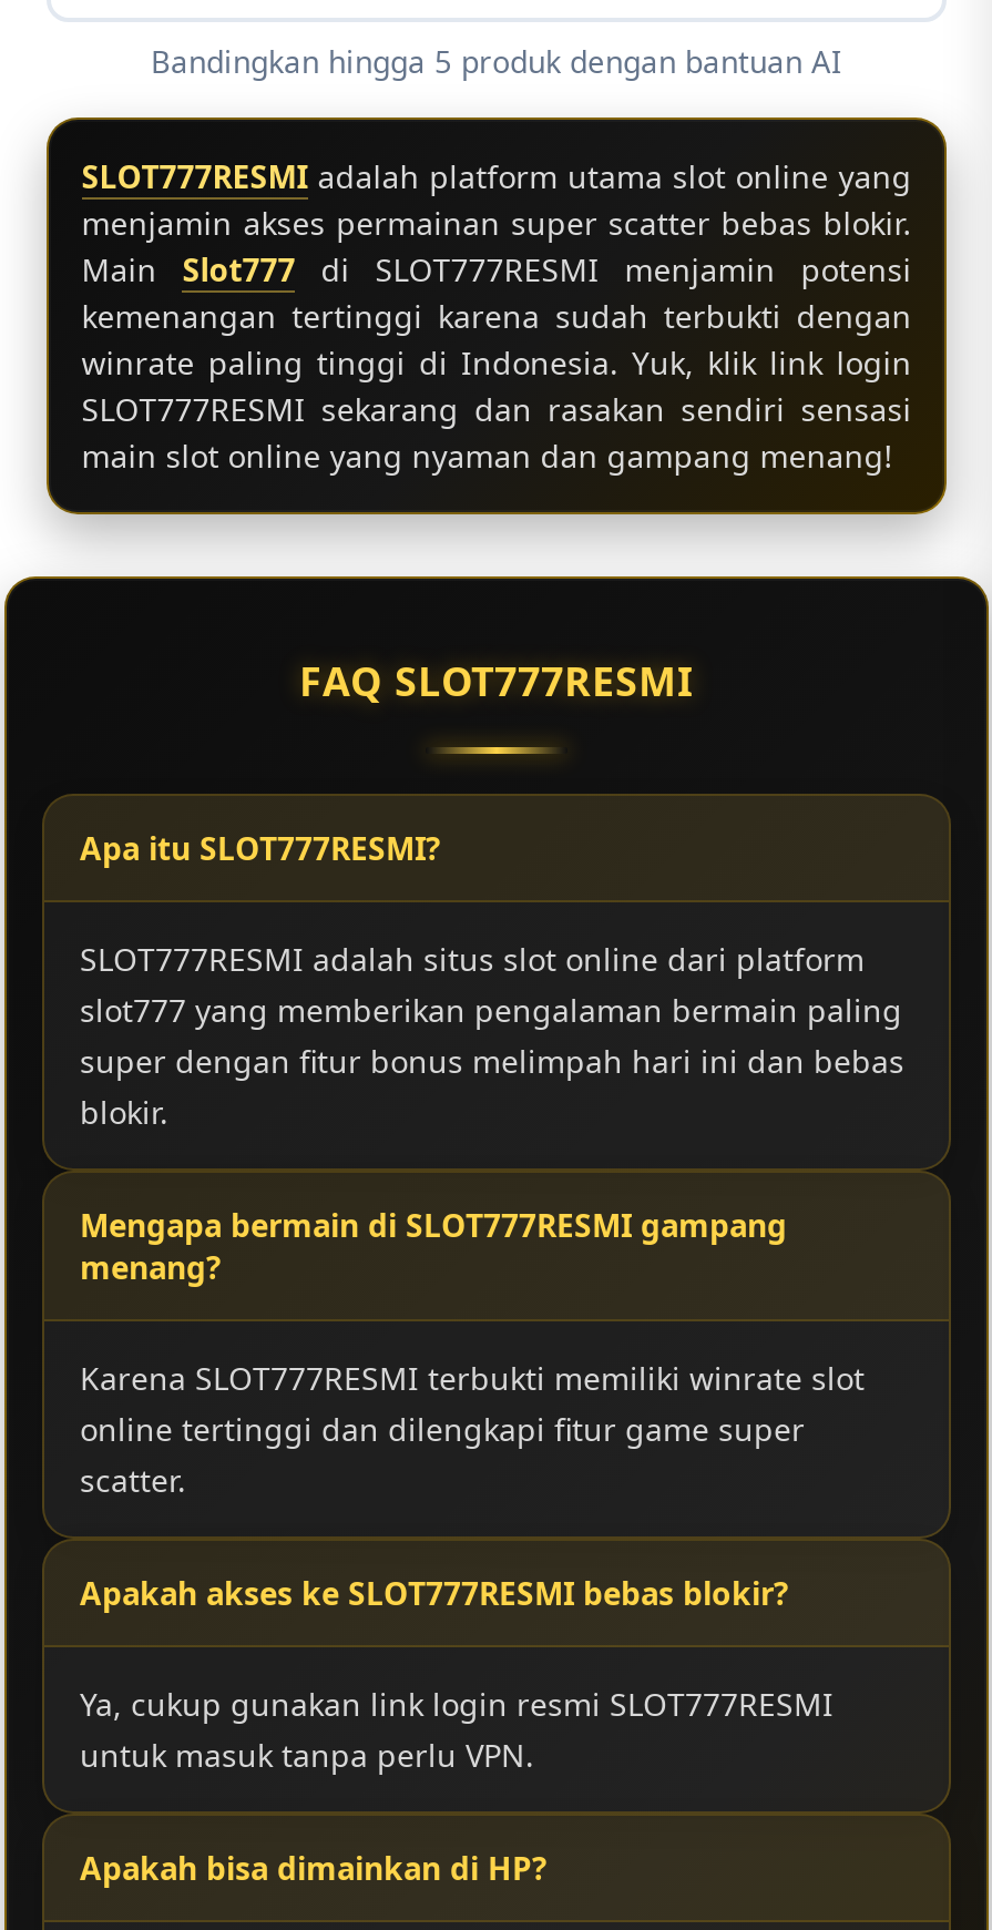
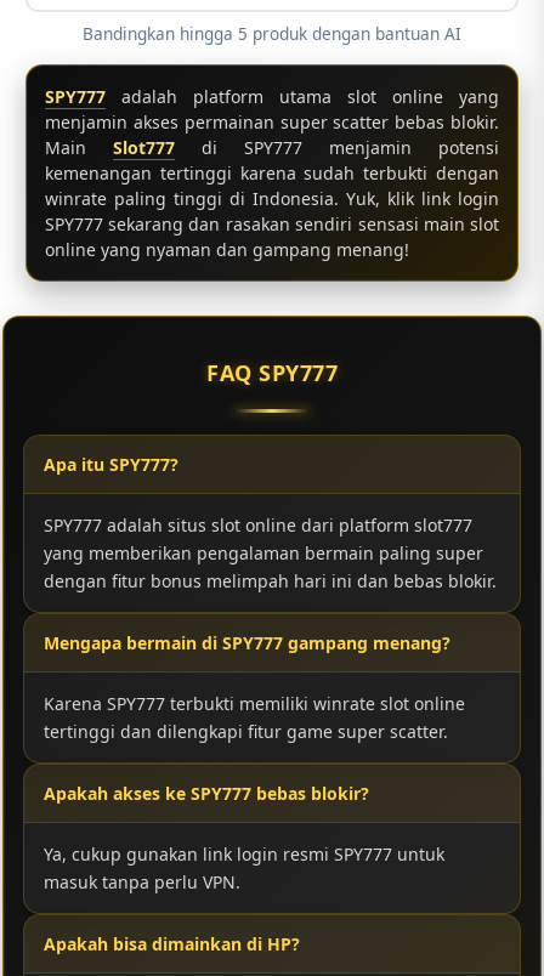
- SLOT777RESMI adalah platform utama slot online yang
+ SPY777 adalah platform utama slot online yang

- Main Slot777 di SLOT777RESMI menjamin potensi
+ Main Slot777 di SPY777 menjamin potensi

- SLOT777RESMI sekarang dan rasakan sendiri sensasi
- main slot online yang nyaman dan gampang menang!
+ SPY777 sekarang dan rasakan sendiri sensasi main slot
+ online yang nyaman dan gampang menang!

- FAQ SLOT777RESMI
+ FAQ SPY777

- Apa itu SLOT777RESMI?
+ Apa itu SPY777?

- SLOT777RESMI adalah situs slot online dari platform
- slot777 yang memberikan pengalaman bermain paling
- super dengan fitur bonus melimpah hari ini dan bebas
- blokir.
+ SPY777 adalah situs slot online dari platform slot777
+ yang memberikan pengalaman bermain paling super
+ dengan fitur bonus melimpah hari ini dan bebas blokir.

- Mengapa bermain di SLOT777RESMI gampang
- menang?
+ Mengapa bermain di SPY777 gampang menang?

- Karena SLOT777RESMI terbukti memiliki winrate slot
- online tertinggi dan dilengkapi fitur game super
- scatter.
+ Karena SPY777 terbukti memiliki winrate slot online
+ tertinggi dan dilengkapi fitur game super scatter.

- Apakah akses ke SLOT777RESMI bebas blokir?
+ Apakah akses ke SPY777 bebas blokir?

- Ya, cukup gunakan link login resmi SLOT777RESMI
- untuk masuk tanpa perlu VPN.
+ Ya, cukup gunakan link login resmi SPY777 untuk
+ masuk tanpa perlu VPN.
